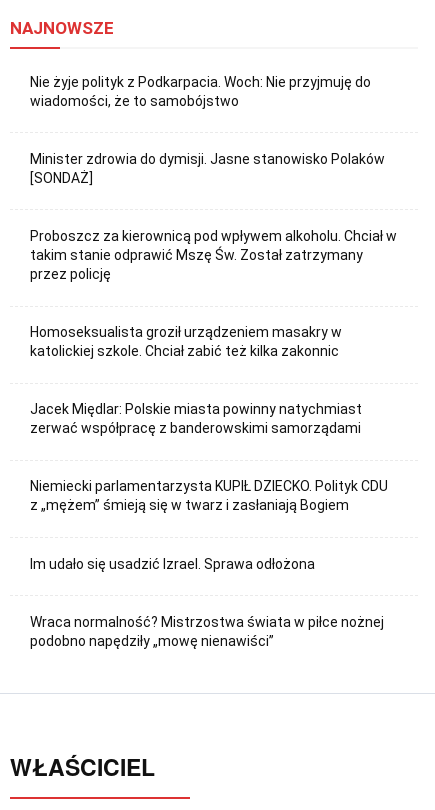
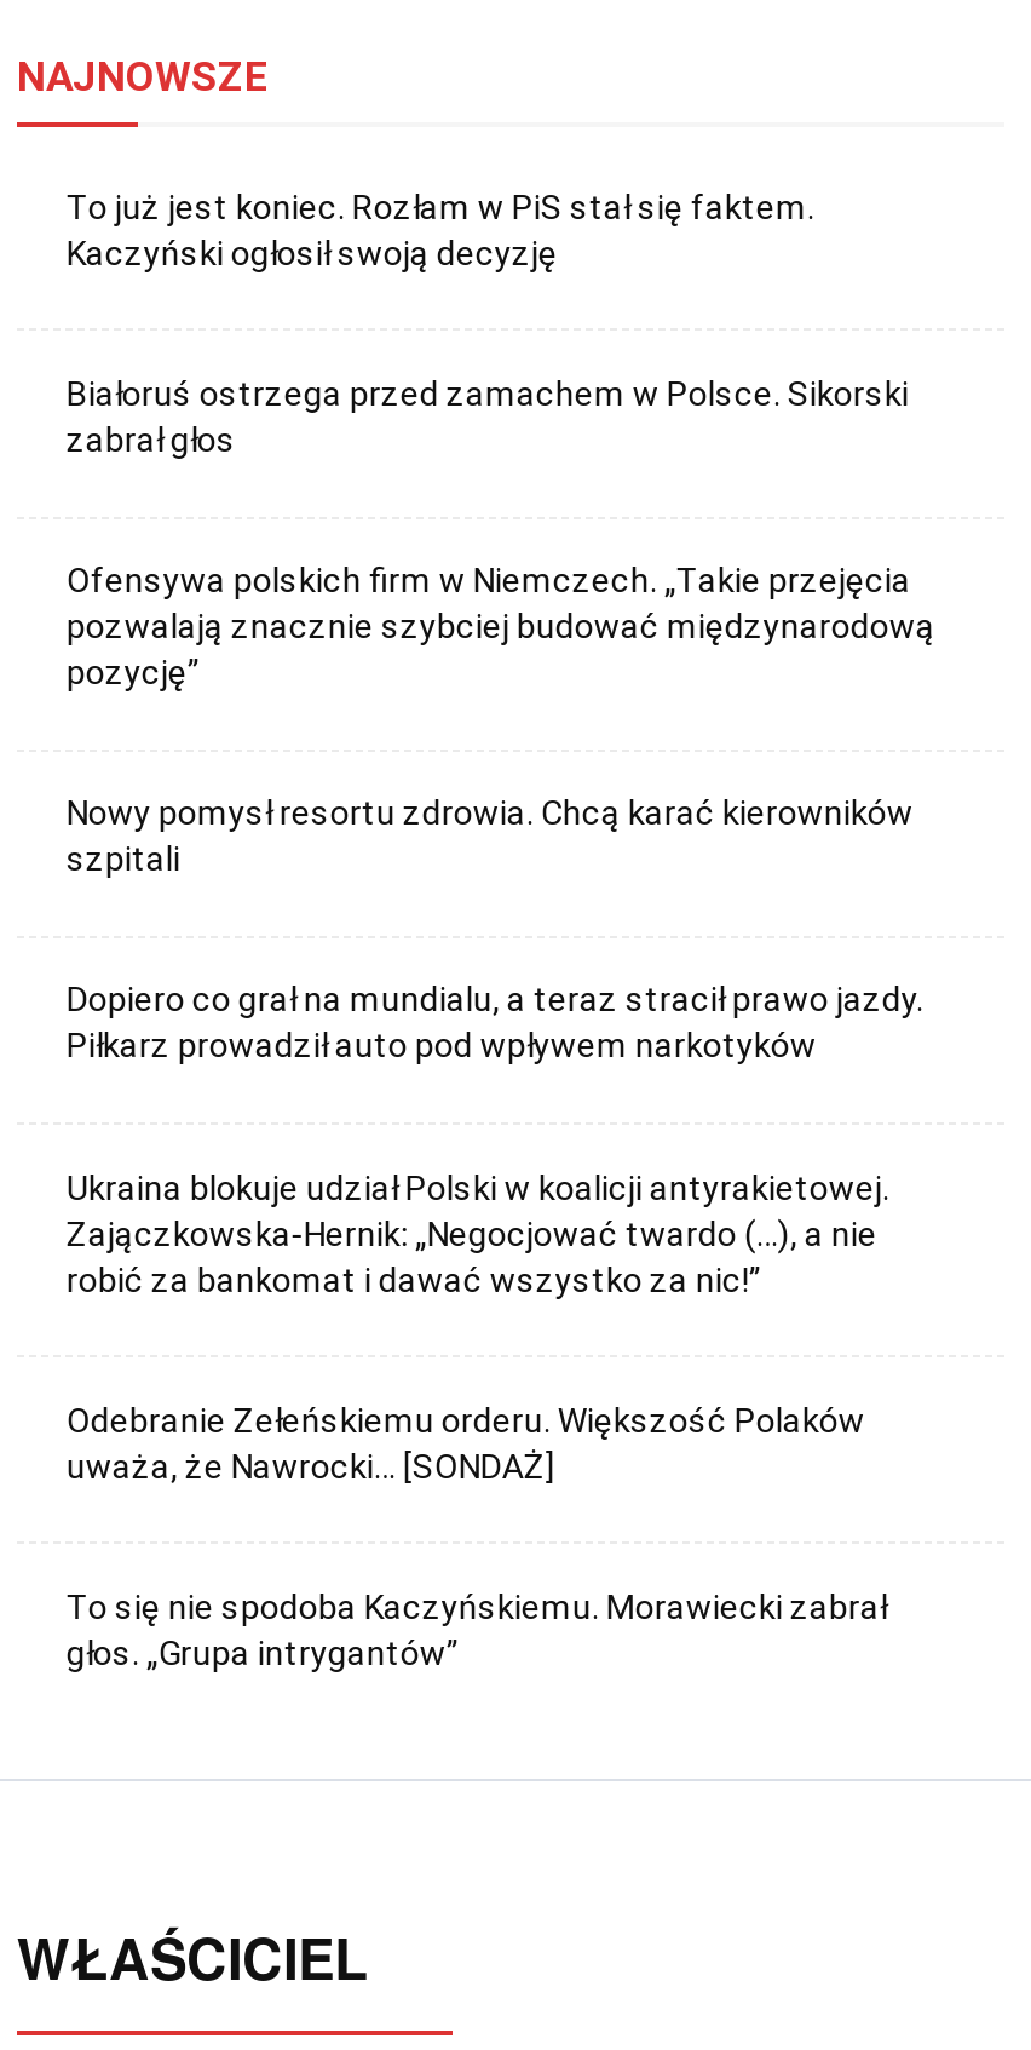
- Nie żyje polityk z Podkarpacia. Woch: Nie przyjmuję do
- wiadomości, że to samobójstwo
+ To już jest koniec. Rozłam w PiS stał się faktem.
+ Kaczyński ogłosił swoją decyzję

- Minister zdrowia do dymisji. Jasne stanowisko Polaków
- [SONDAŻ]
+ Białoruś ostrzega przed zamachem w Polsce. Sikorski
+ zabrał głos

- Proboszcz za kierownicą pod wpływem alkoholu. Chciał w
- takim stanie odprawić Mszę Św. Został zatrzymany
- przez policję
+ Ofensywa polskich firm w Niemczech. „Takie przejęcia
+ pozwalają znacznie szybciej budować międzynarodową
+ pozycję”

- Homoseksualista groził urządzeniem masakry w
- katolickiej szkole. Chciał zabić też kilka zakonnic
+ Nowy pomysł resortu zdrowia. Chcą karać kierowników
+ szpitali

- Jacek Międlar: Polskie miasta powinny natychmiast
- zerwać współpracę z banderowskimi samorządami
+ Dopiero co grał na mundialu, a teraz stracił prawo jazdy.
+ Piłkarz prowadził auto pod wpływem narkotyków

- Niemiecki parlamentarzysta KUPIŁ DZIECKO. Polityk CDU
- z „mężem” śmieją się w twarz i zasłaniają Bogiem
+ Ukraina blokuje udział Polski w koalicji antyrakietowej.
+ Zajączkowska-Hernik: „Negocjować twardo (…), a nie
+ robić za bankomat i dawać wszystko za nic!”

- Im udało się usadzić Izrael. Sprawa odłożona
+ Odebranie Zełeńskiemu orderu. Większość Polaków
+ uważa, że Nawrocki… [SONDAŻ]

- Wraca normalność? Mistrzostwa świata w piłce nożnej
- podobno napędziły „mowę nienawiści”
+ To się nie spodoba Kaczyńskiemu. Morawiecki zabrał
+ głos. „Grupa intrygantów”
